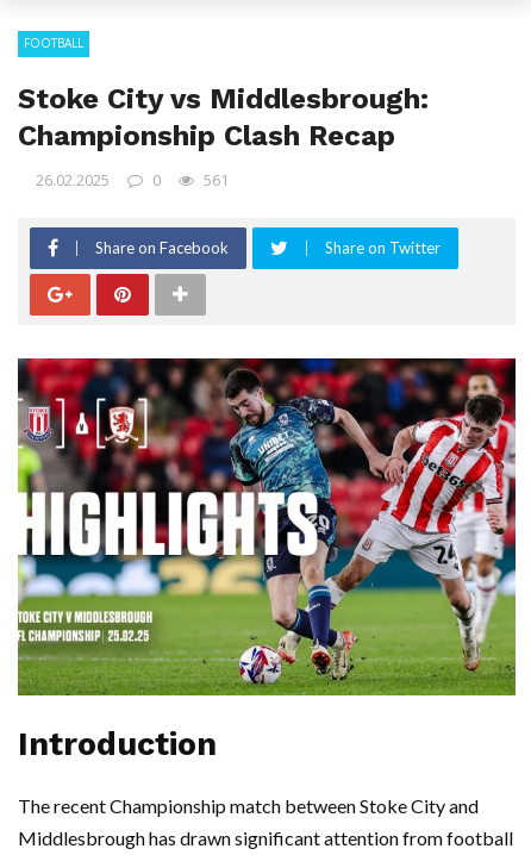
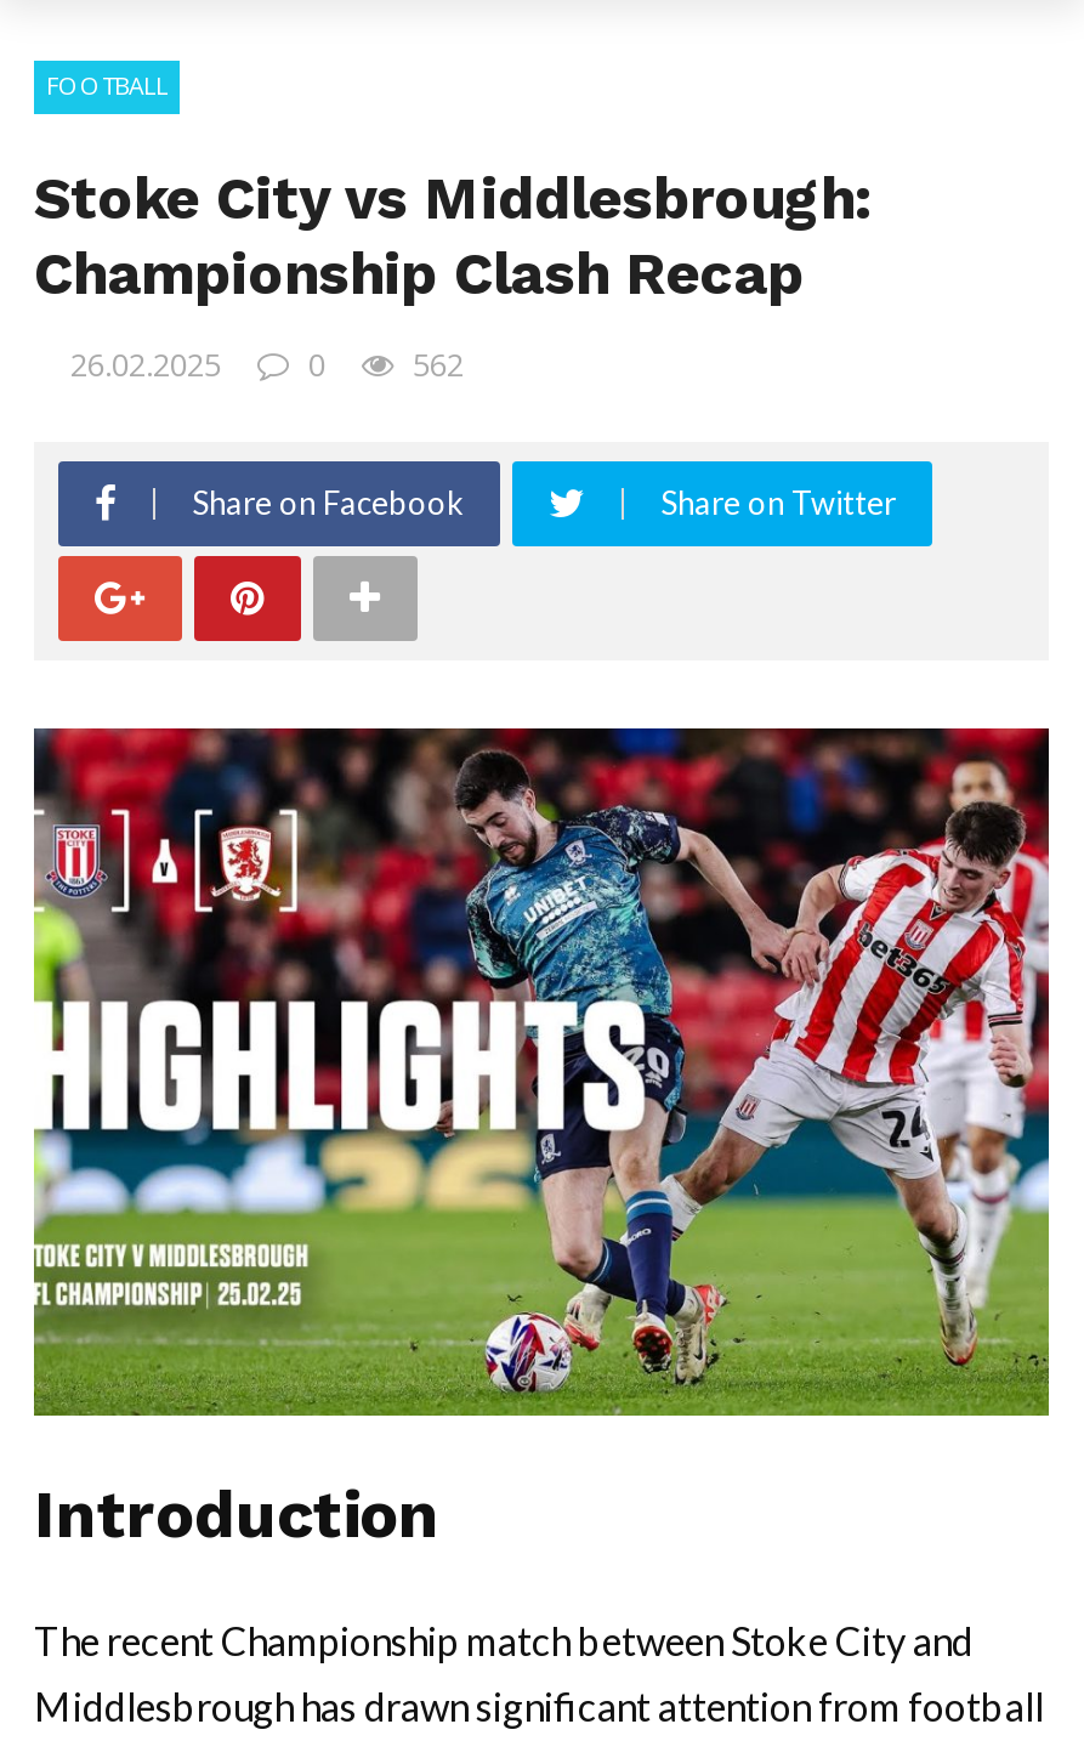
- 26.02.2025 0 561
+ 26.02.2025 0 562
